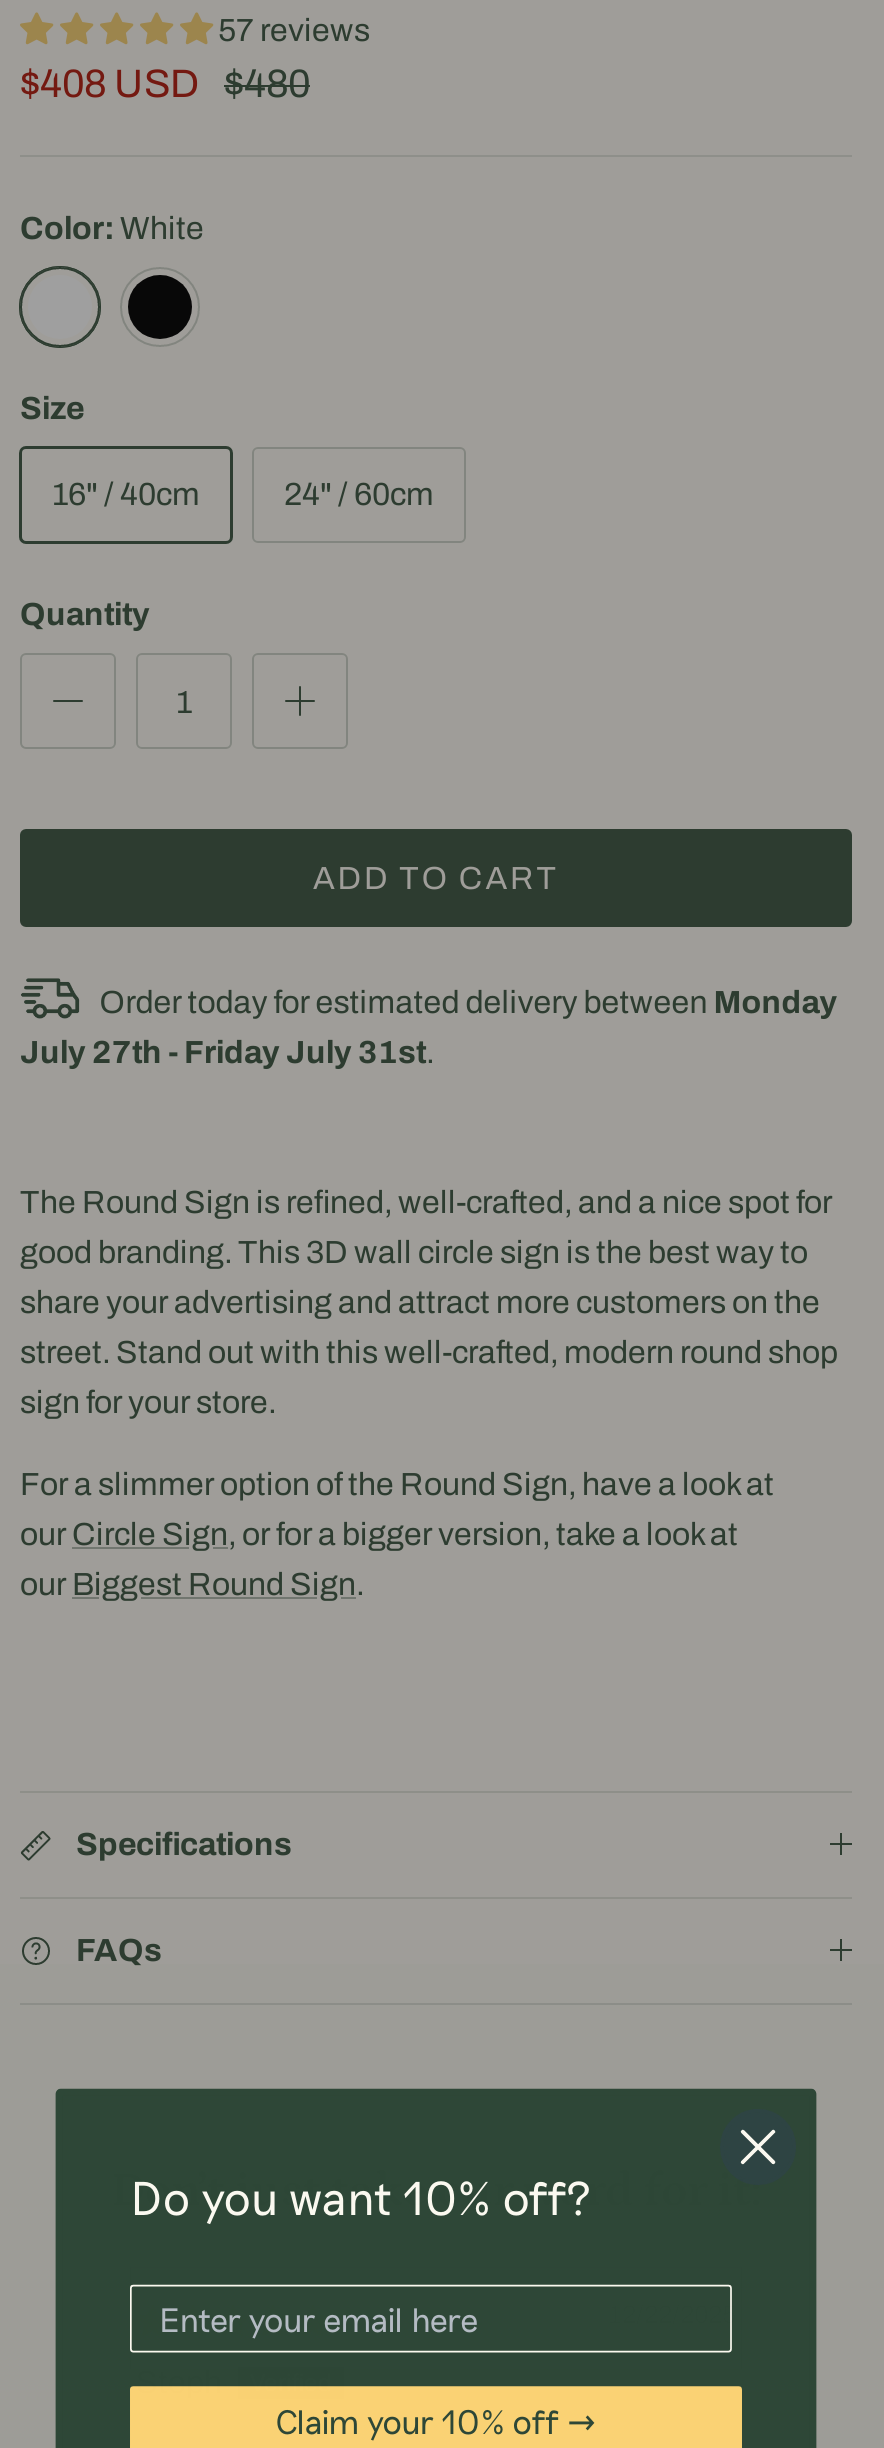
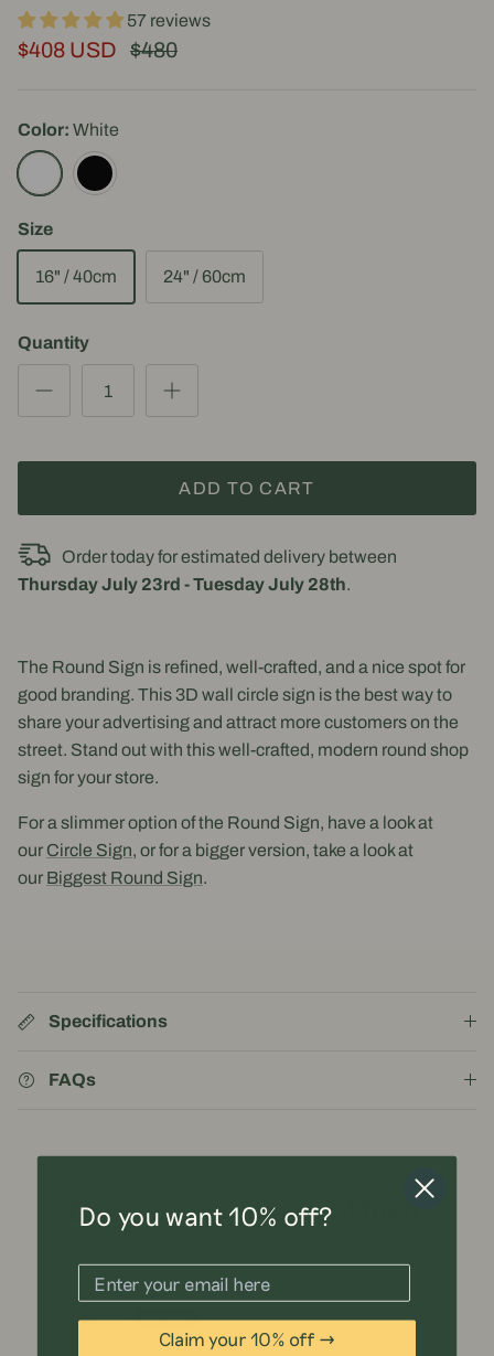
- Order today for estimated delivery between Monday
+ Order today for estimated delivery between

- July 27th - Friday July 31st.
+ Thursday July 23rd - Tuesday July 28th.
